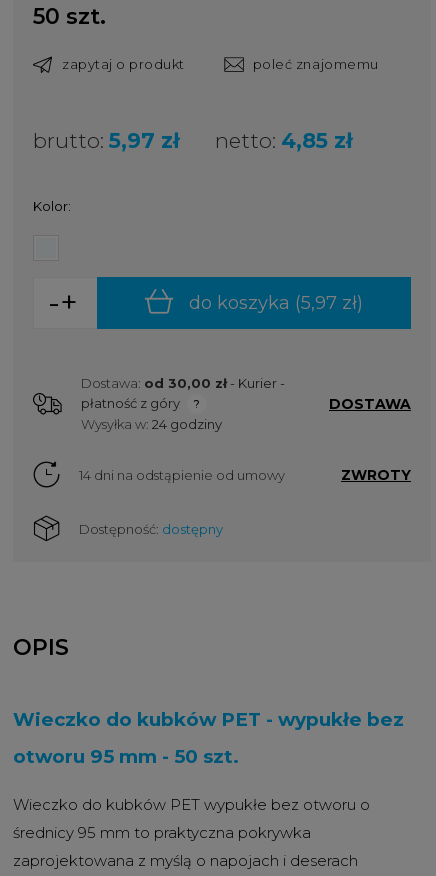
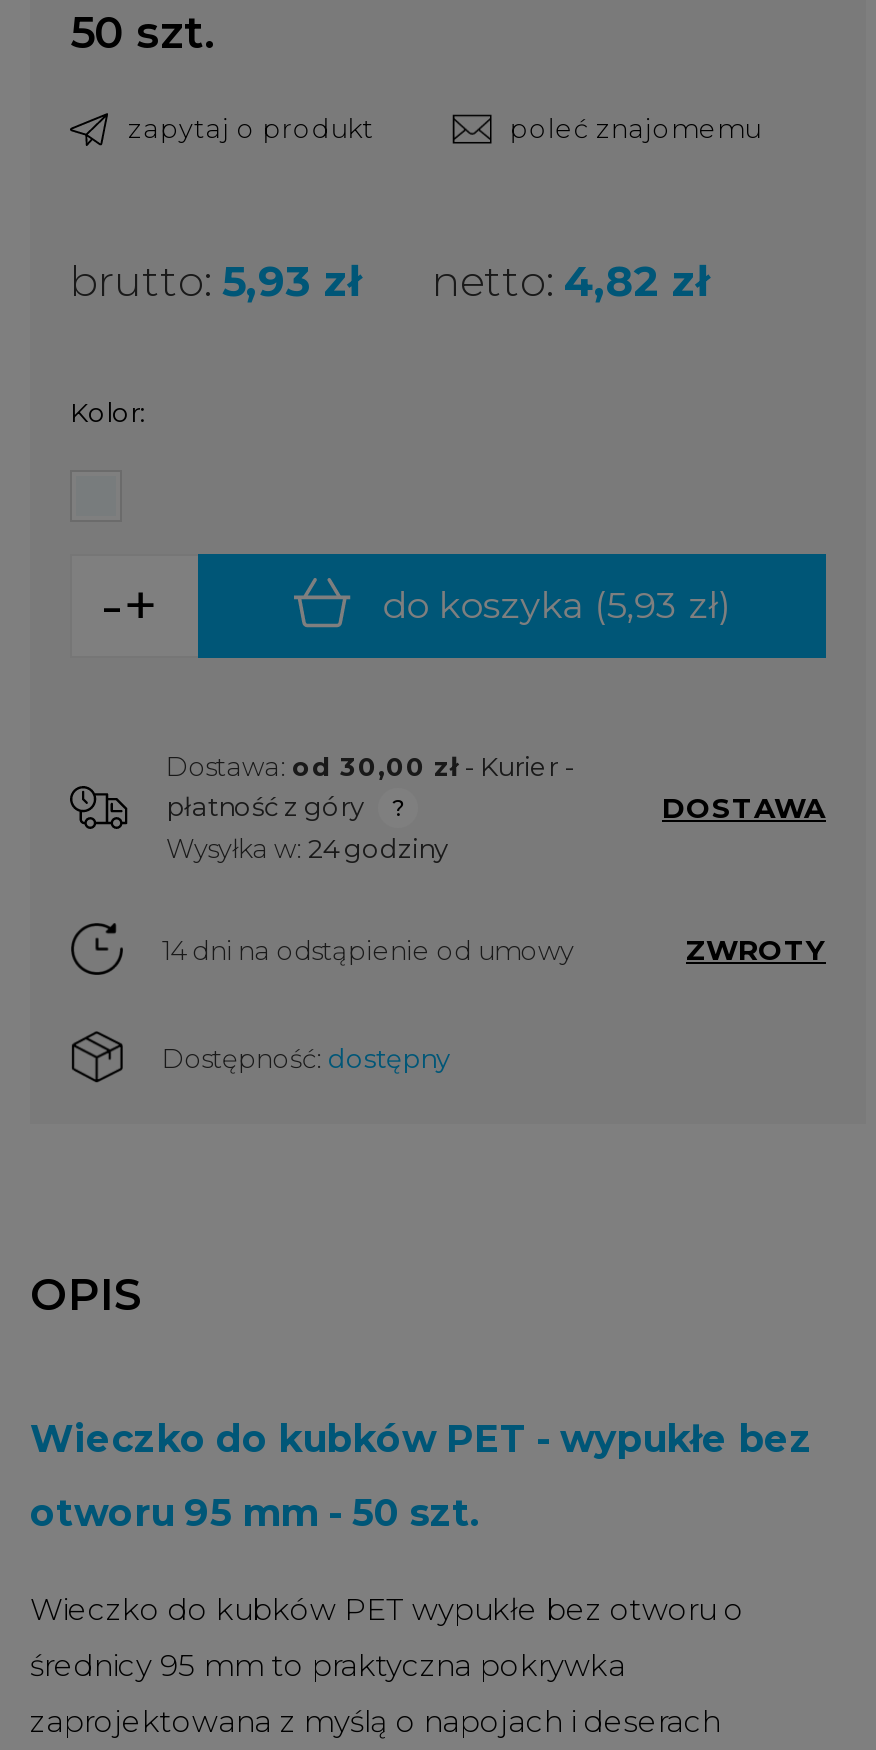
- brutto: 5,97 zł
+ brutto: 5,93 zł

- netto: 4,85 zł
+ netto: 4,82 zł

- do koszyka (5,97 zł)
+ do koszyka (5,93 zł)
